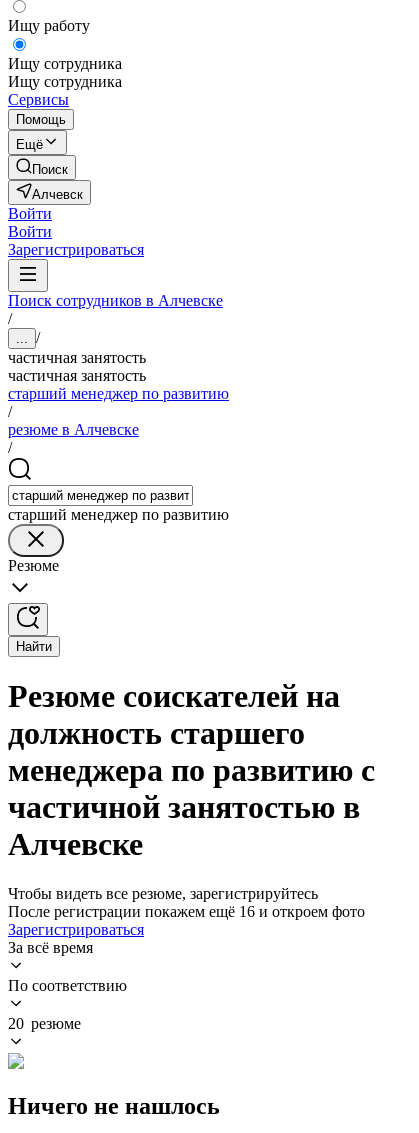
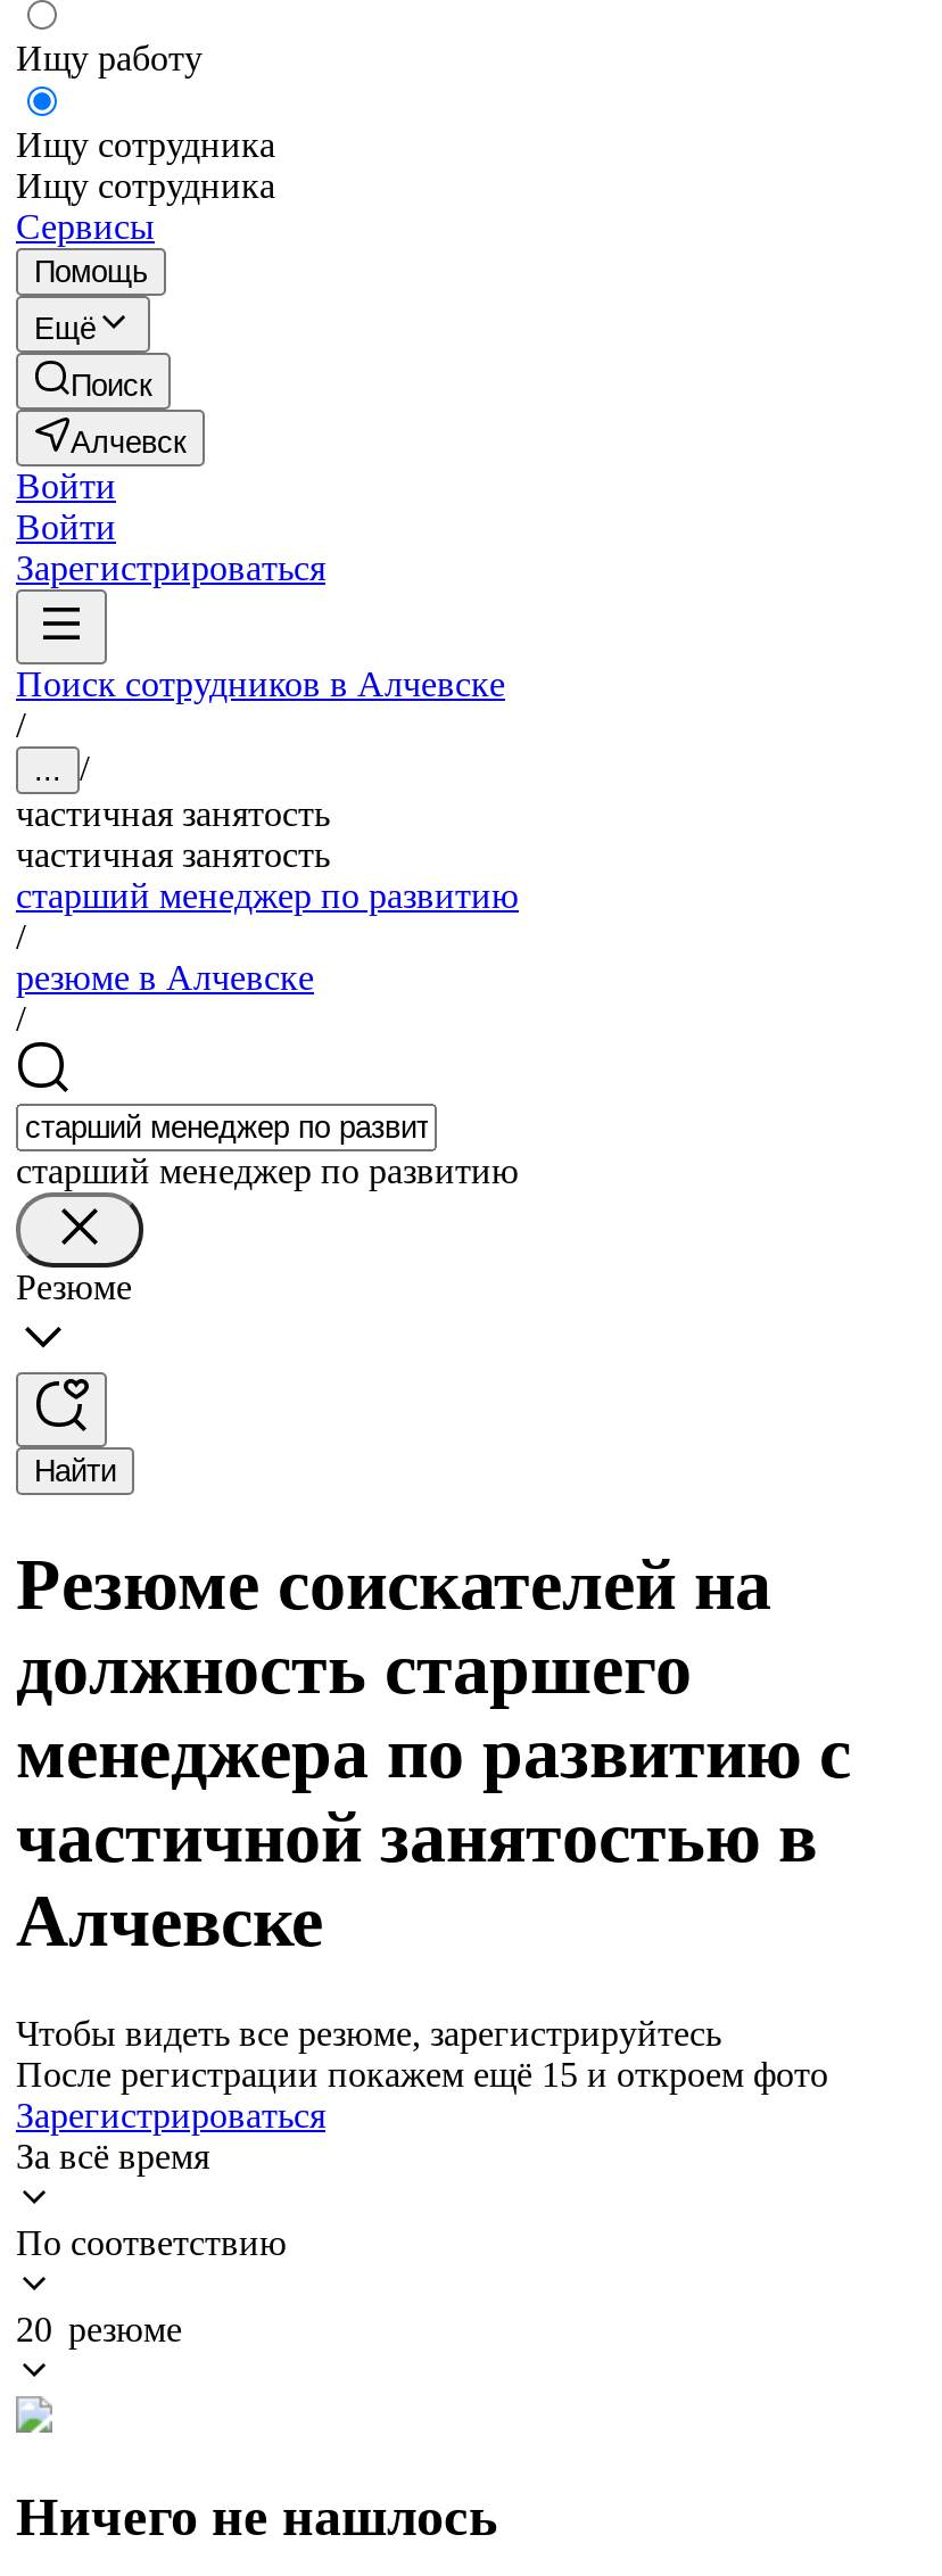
- После регистрации покажем ещё 16 и откроем фото
+ После регистрации покажем ещё 15 и откроем фото
